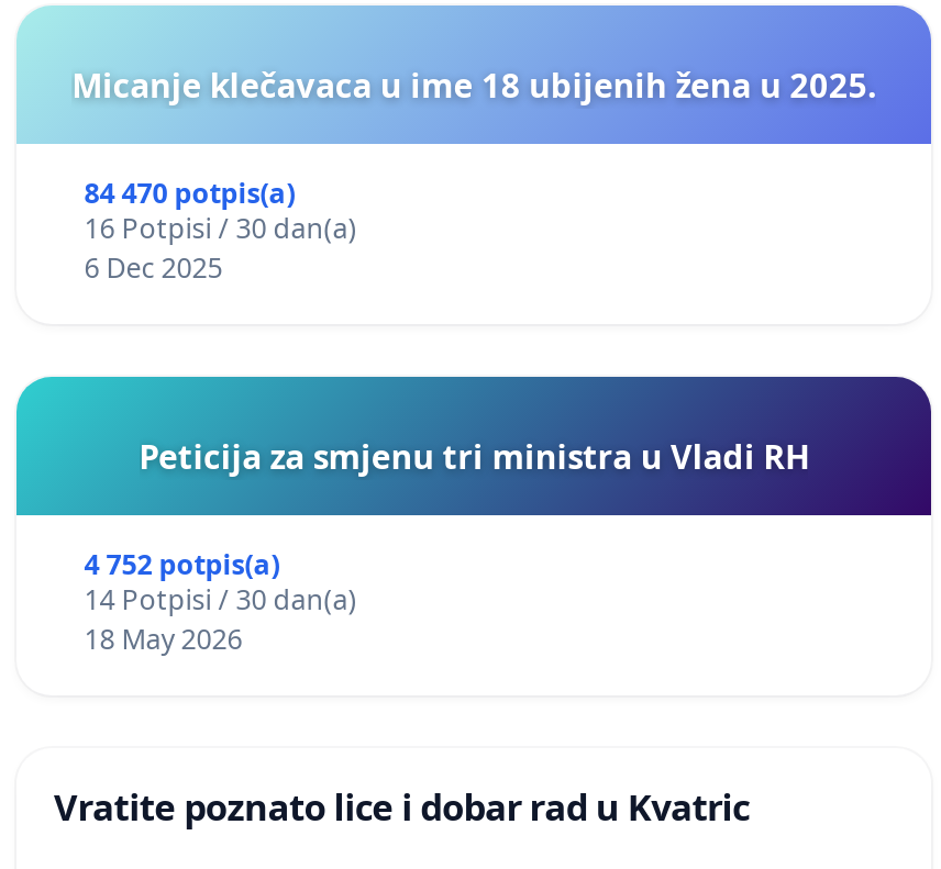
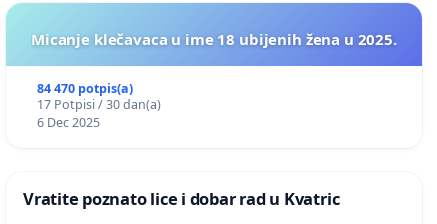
- 16 Potpisi / 30 dan(a)
+ 17 Potpisi / 30 dan(a)

- Peticija za smjenu tri ministra u Vladi RH
- 4 752 potpis(a)
- 14 Potpisi / 30 dan(a)
- 18 May 2026
